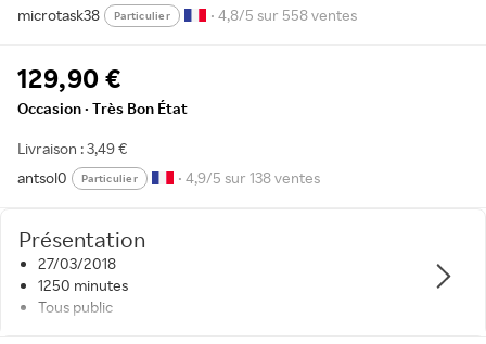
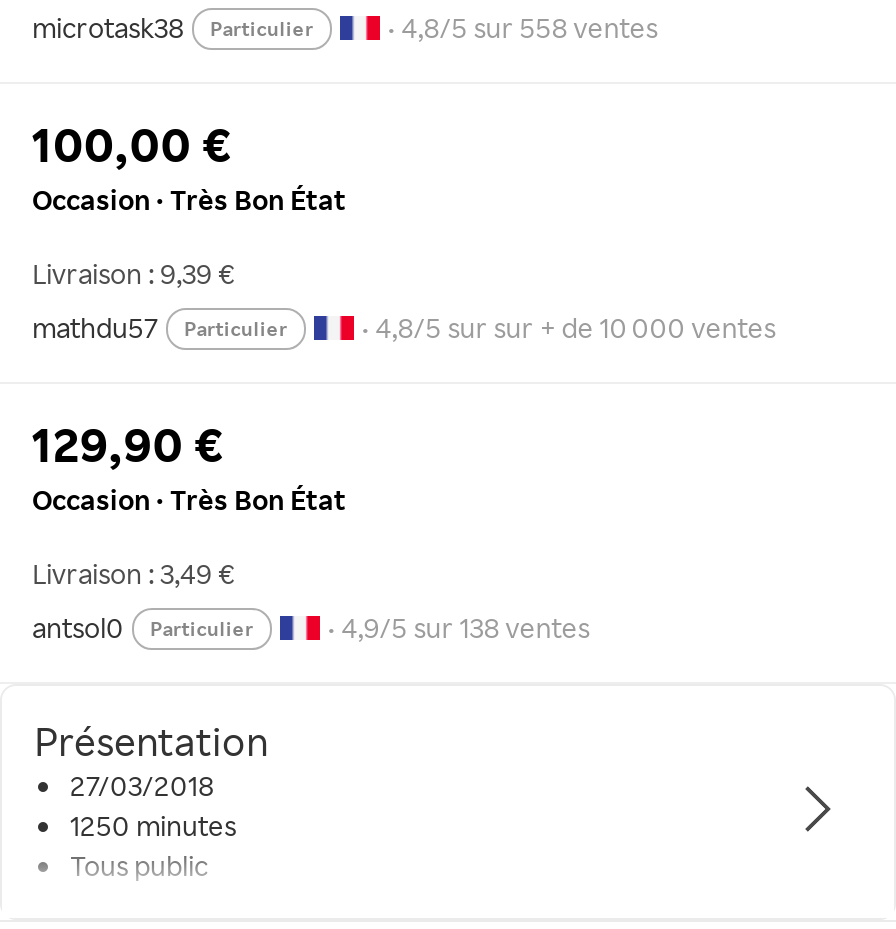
+ 100,00 €
+ Occasion · Très Bon État
+ Livraison : 9,39 €
+ mathdu57
+ Particulier
+ • 4,8/5 sur sur + de 10 000 ventes
